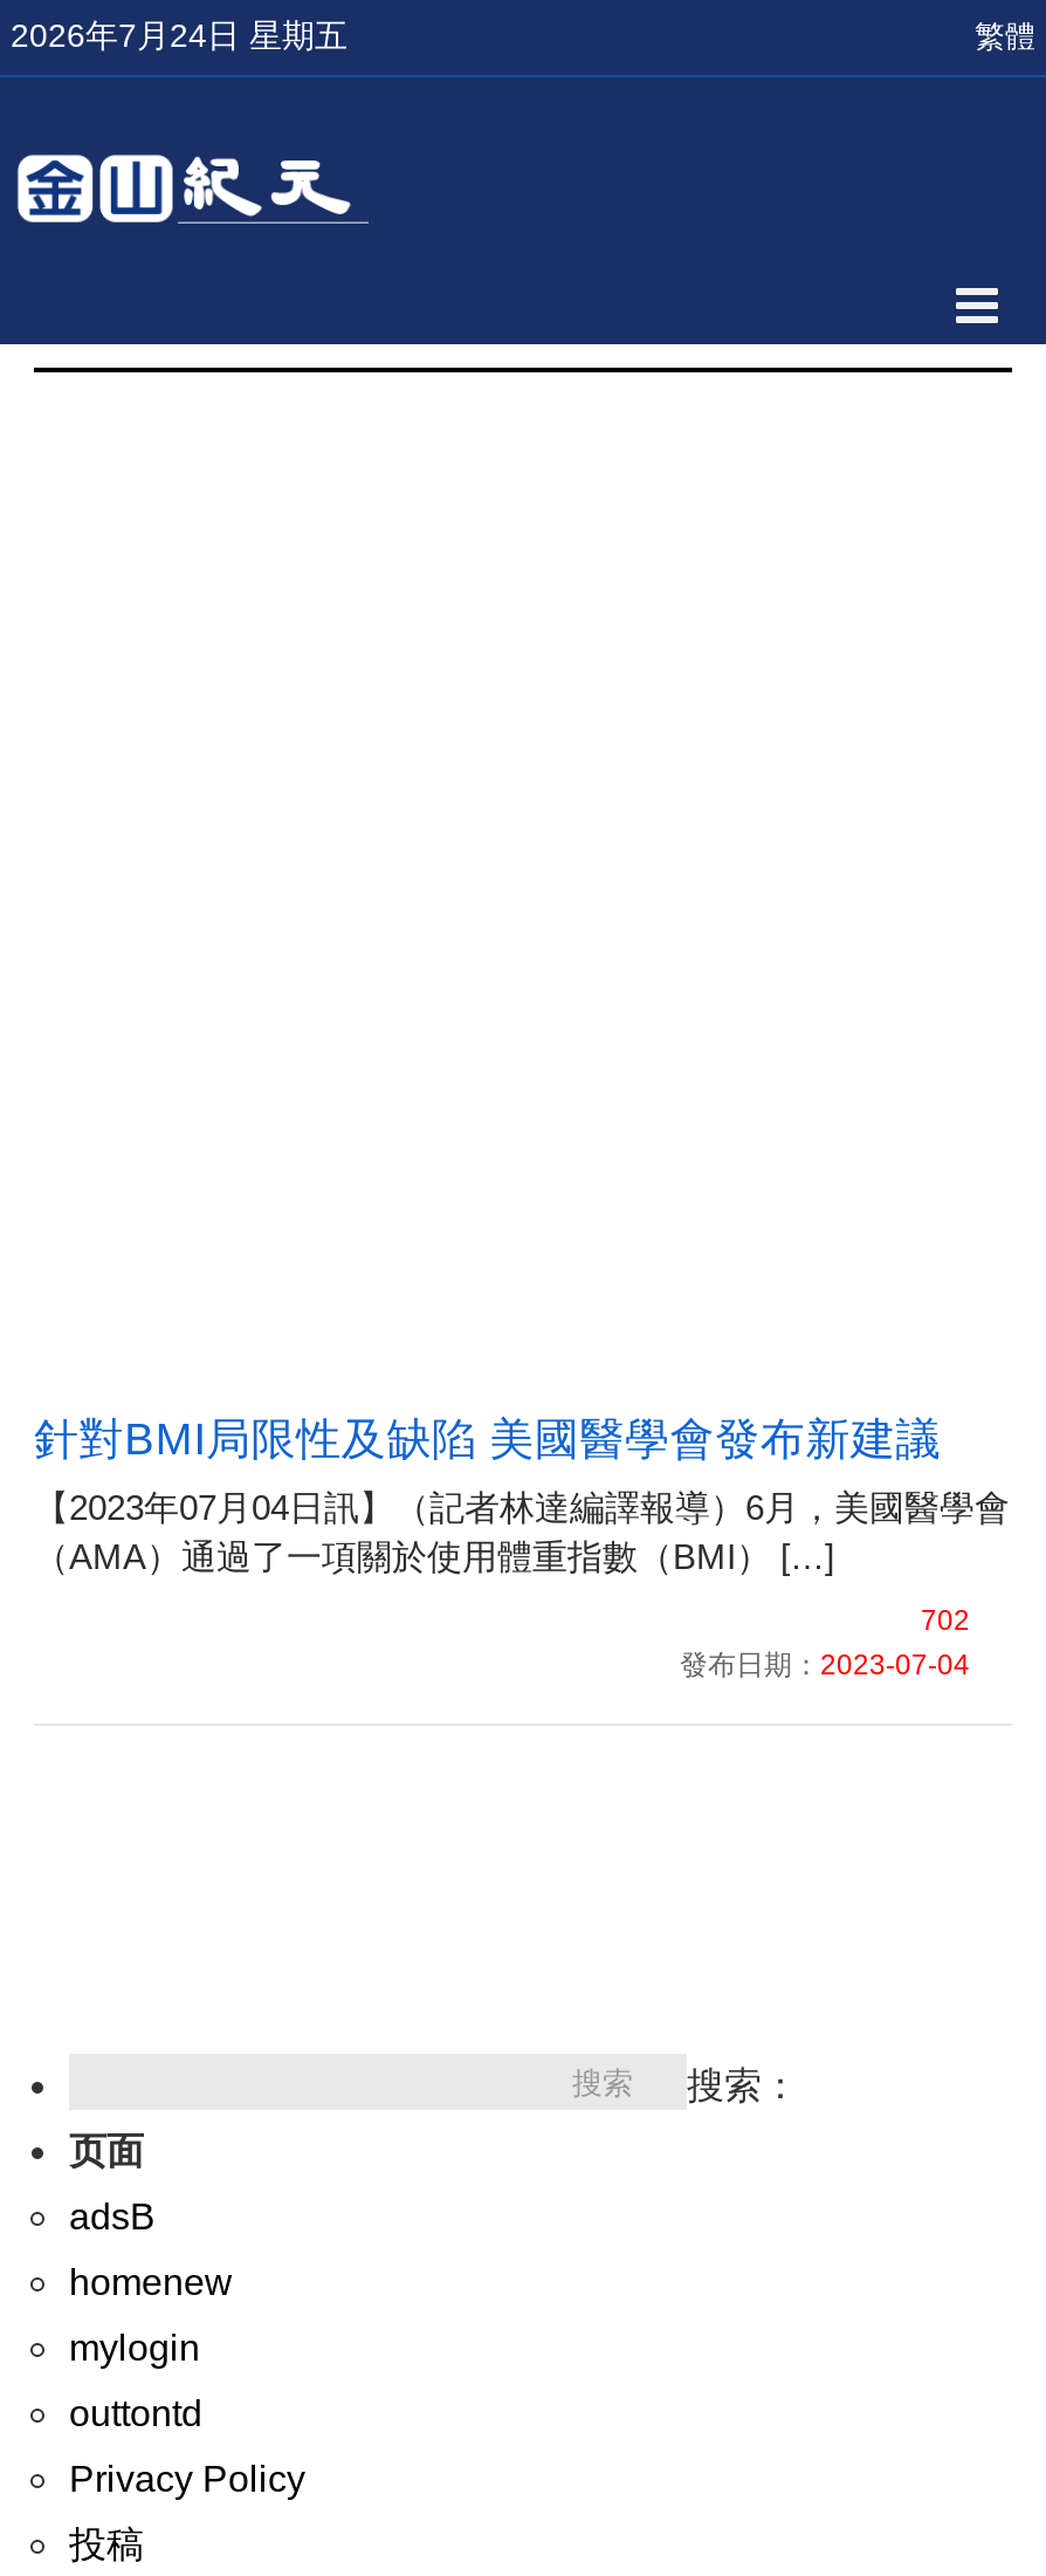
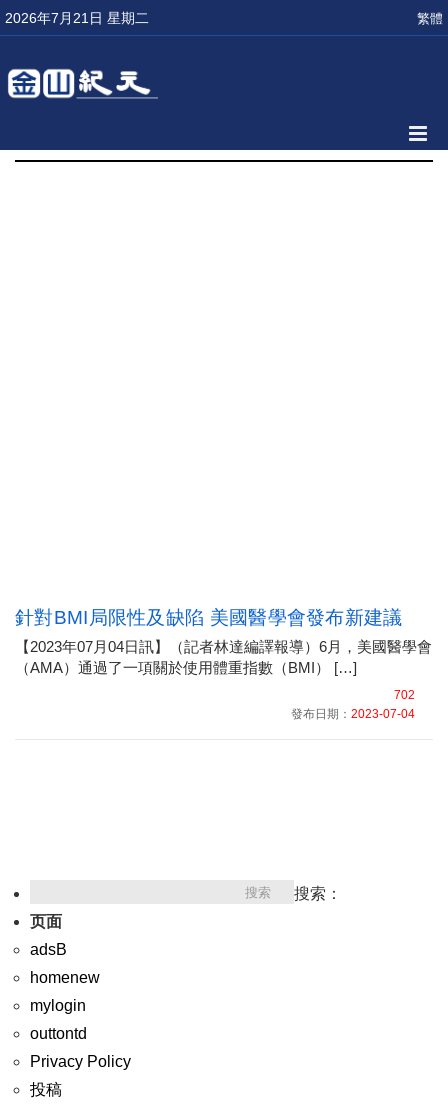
- 2026年7月24日 星期五
+ 2026年7月21日 星期二
